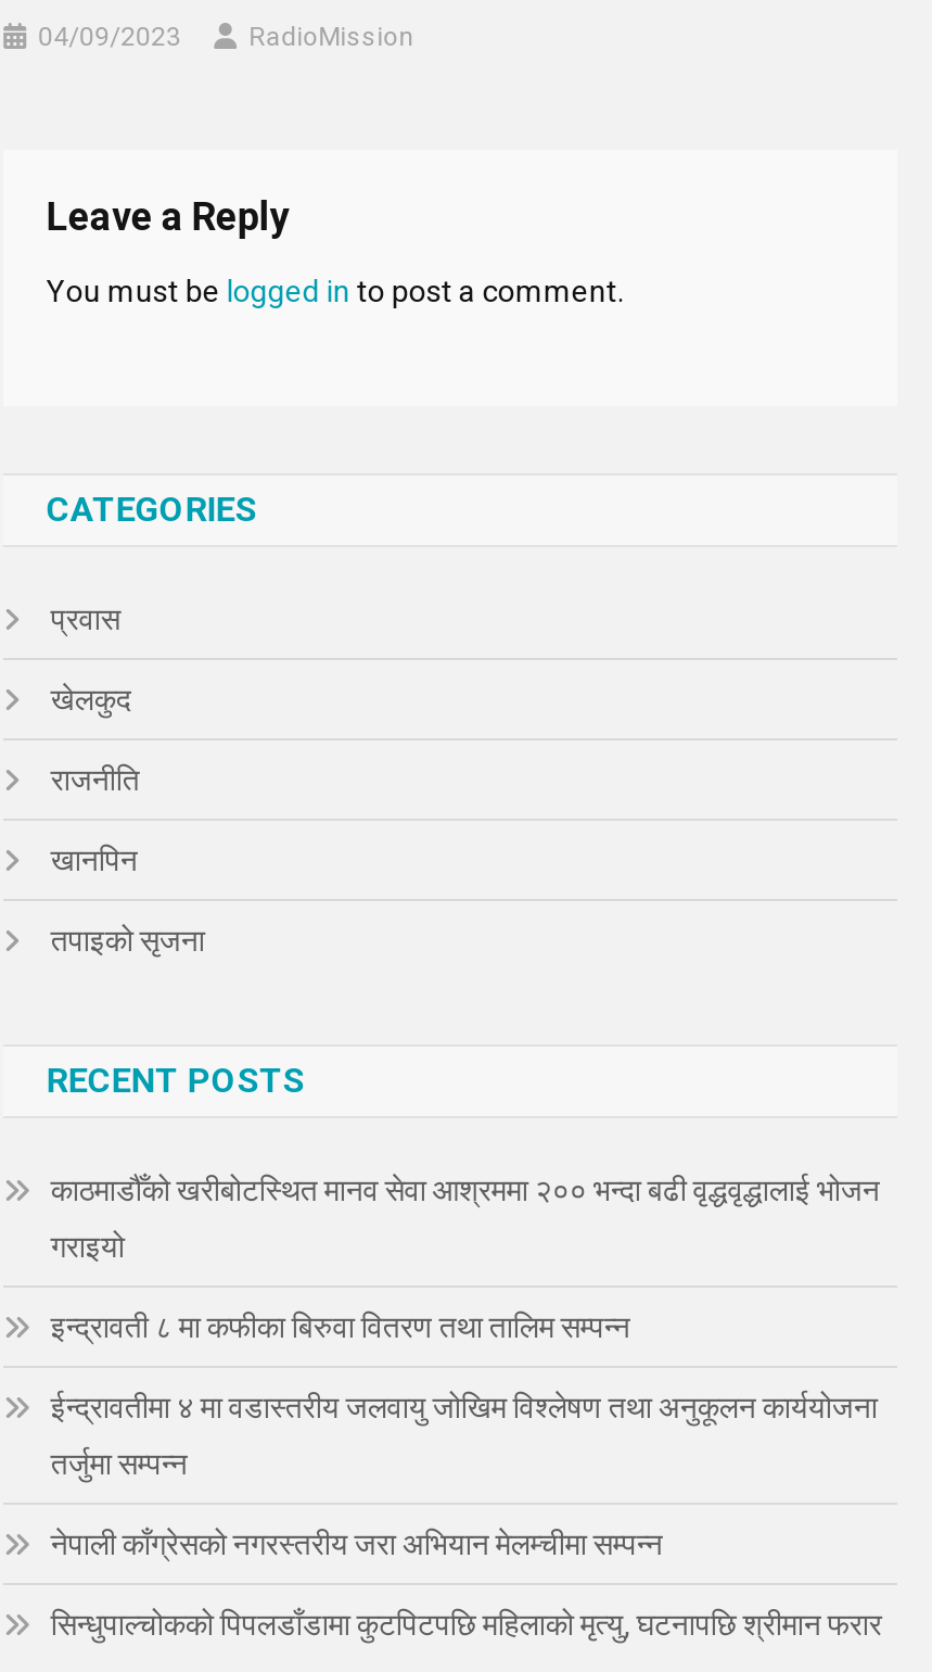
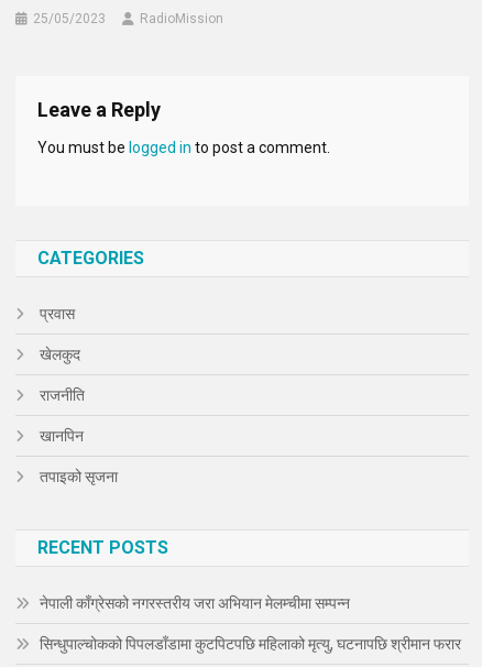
- 04/09/2023
+ 25/05/2023

- काठमाडौँको खरीबोटस्थित मानव सेवा आश्रममा २०० भन्दा बढी वृद्धवृद्धालाई भोजन
- गराइयो
- इन्द्रावती ८ मा कफीका बिरुवा वितरण तथा तालिम सम्पन्न
- ईन्द्रावतीमा ४ मा वडास्तरीय जलवायु जोखिम विश्लेषण तथा अनुकूलन कार्ययोजना
- तर्जुमा सम्पन्न
